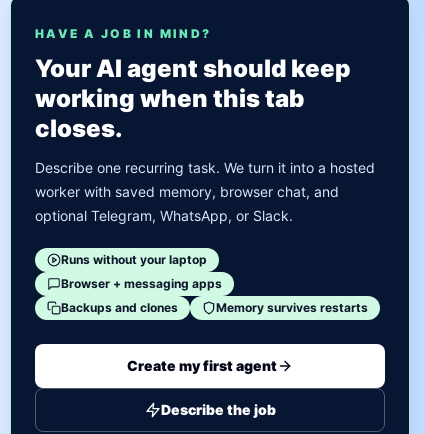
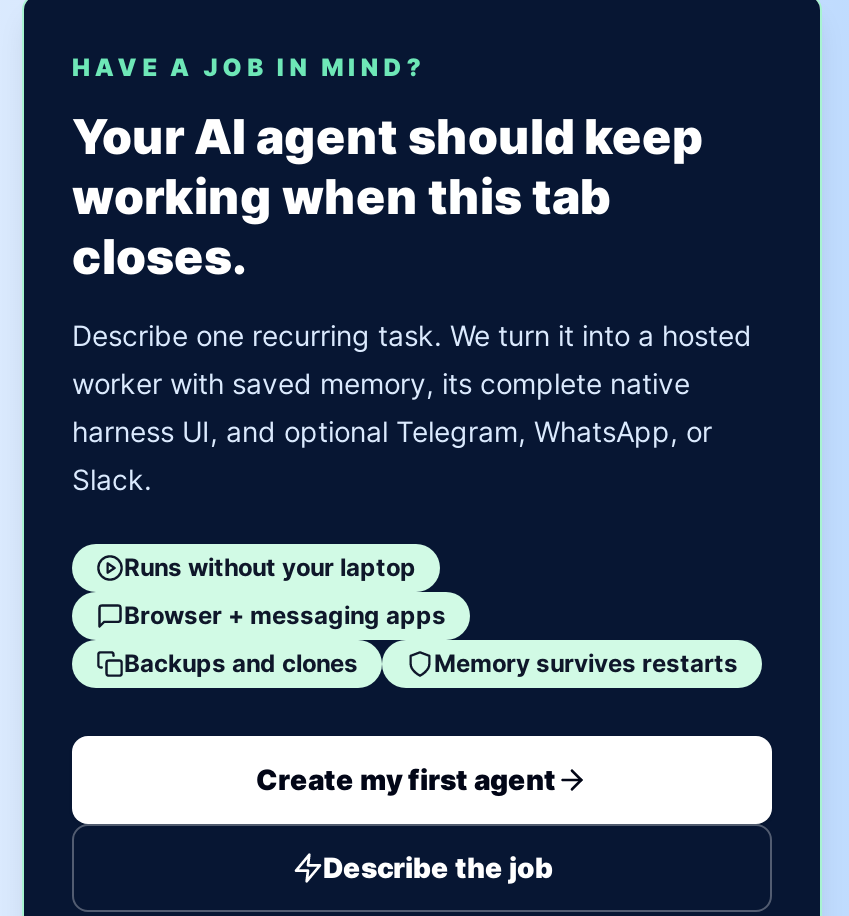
- worker with saved memory, browser chat, and
- optional Telegram, WhatsApp, or Slack.
+ worker with saved memory, its complete native
+ harness UI, and optional Telegram, WhatsApp, or
+ Slack.
